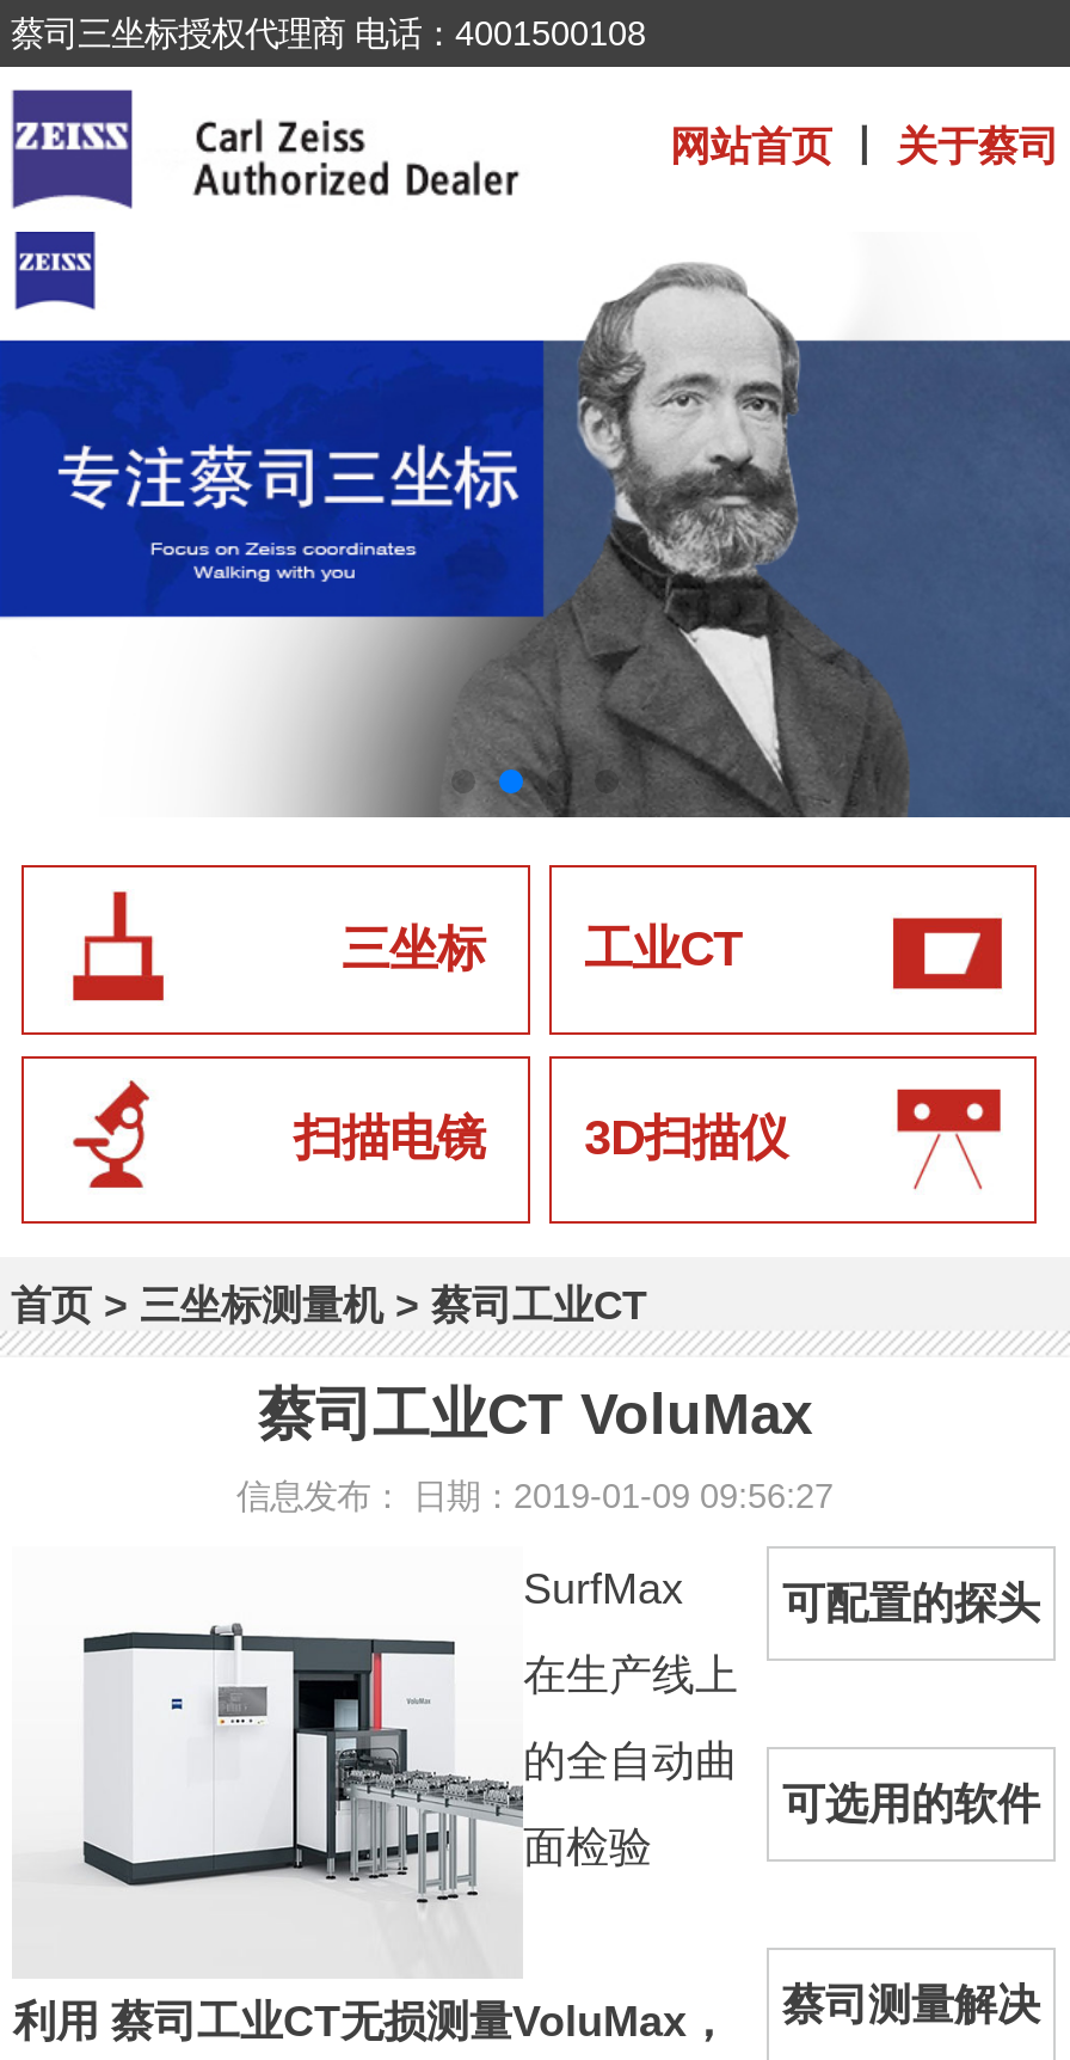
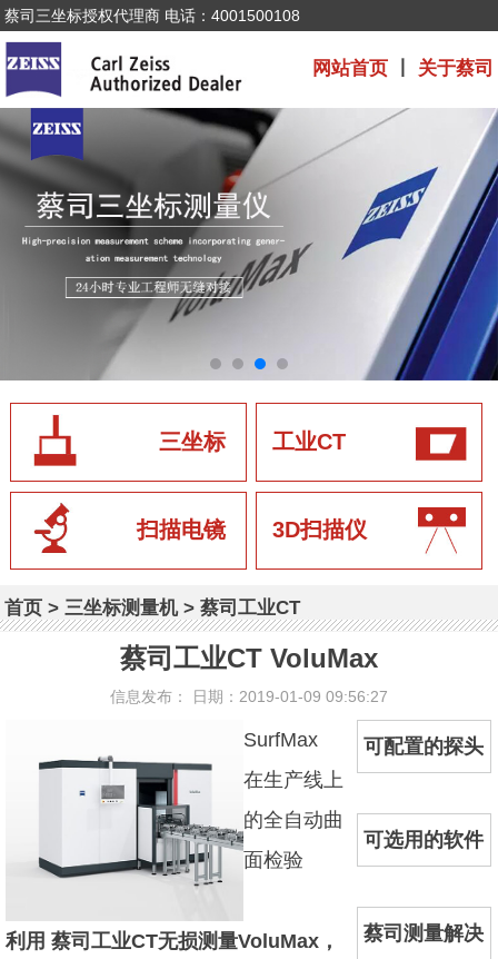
- [image]
+ [image]
